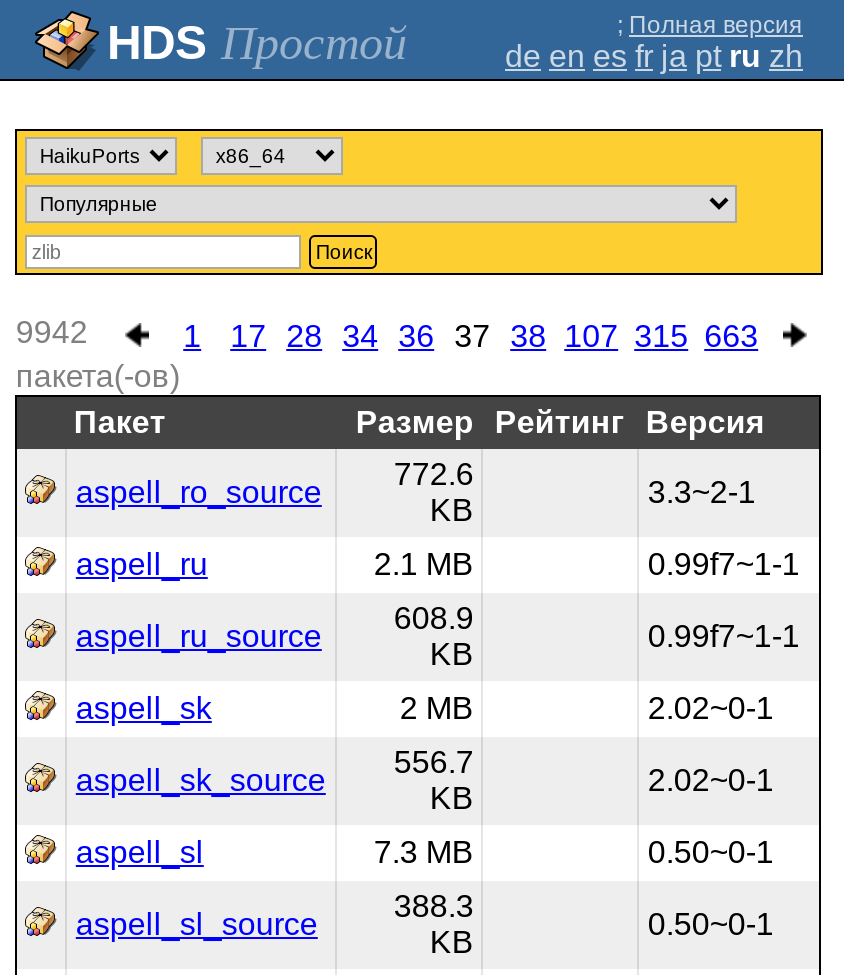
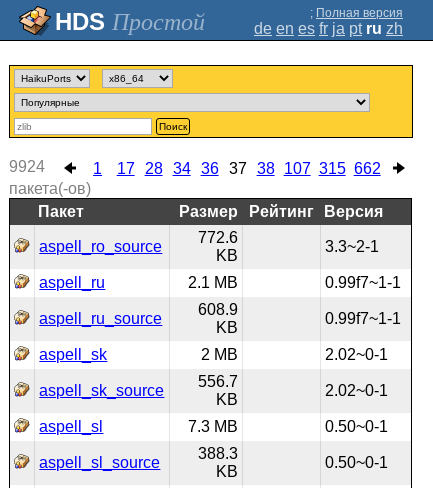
- 9942
+ 9924

- 1 17 28 34 36 37 38 107 315 663
+ 1 17 28 34 36 37 38 107 315 662
